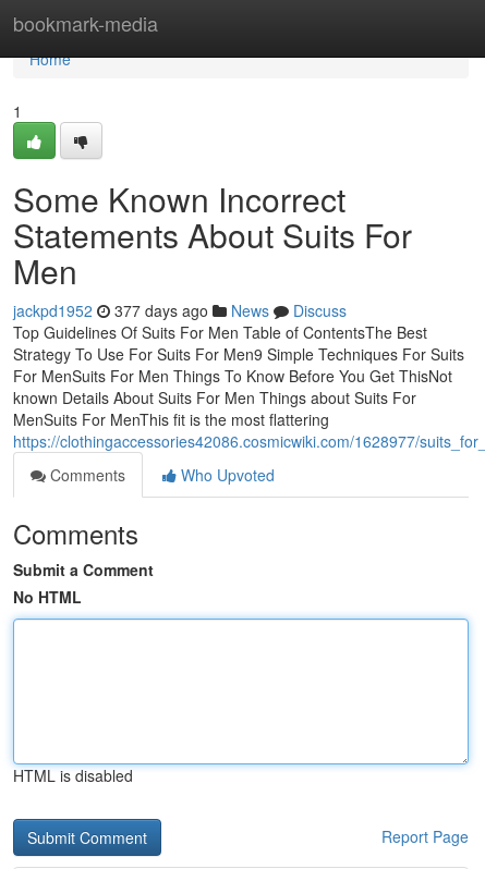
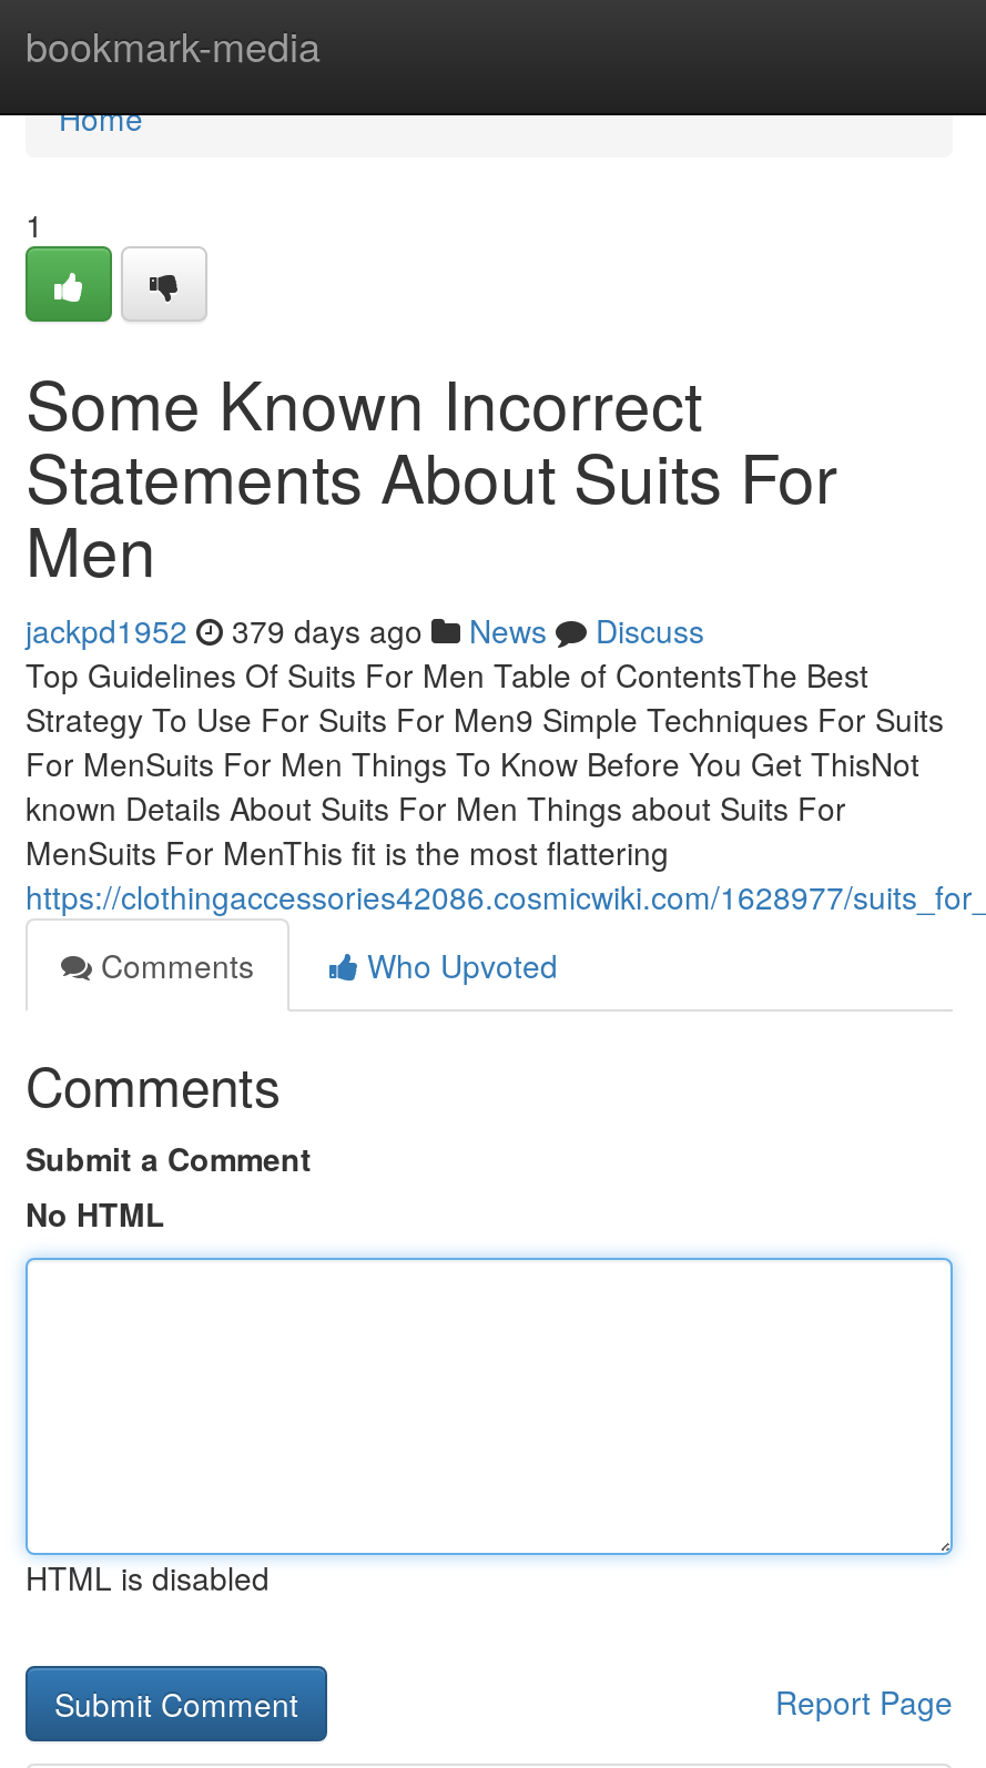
- jackpd1952 377 days ago News Discuss
+ jackpd1952 379 days ago News Discuss
